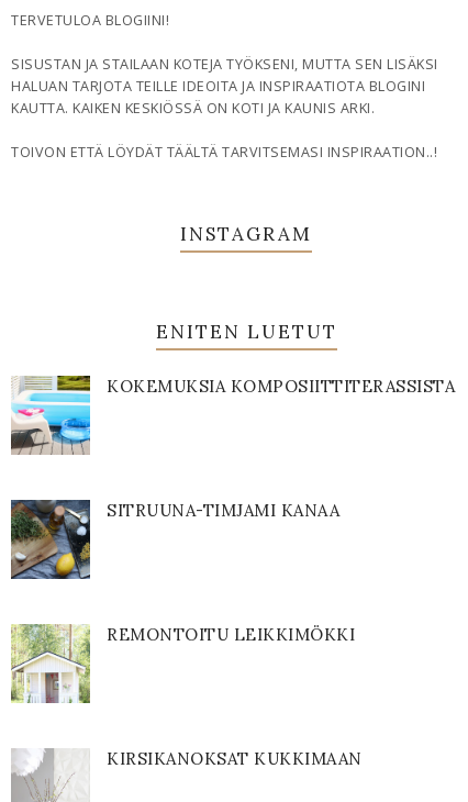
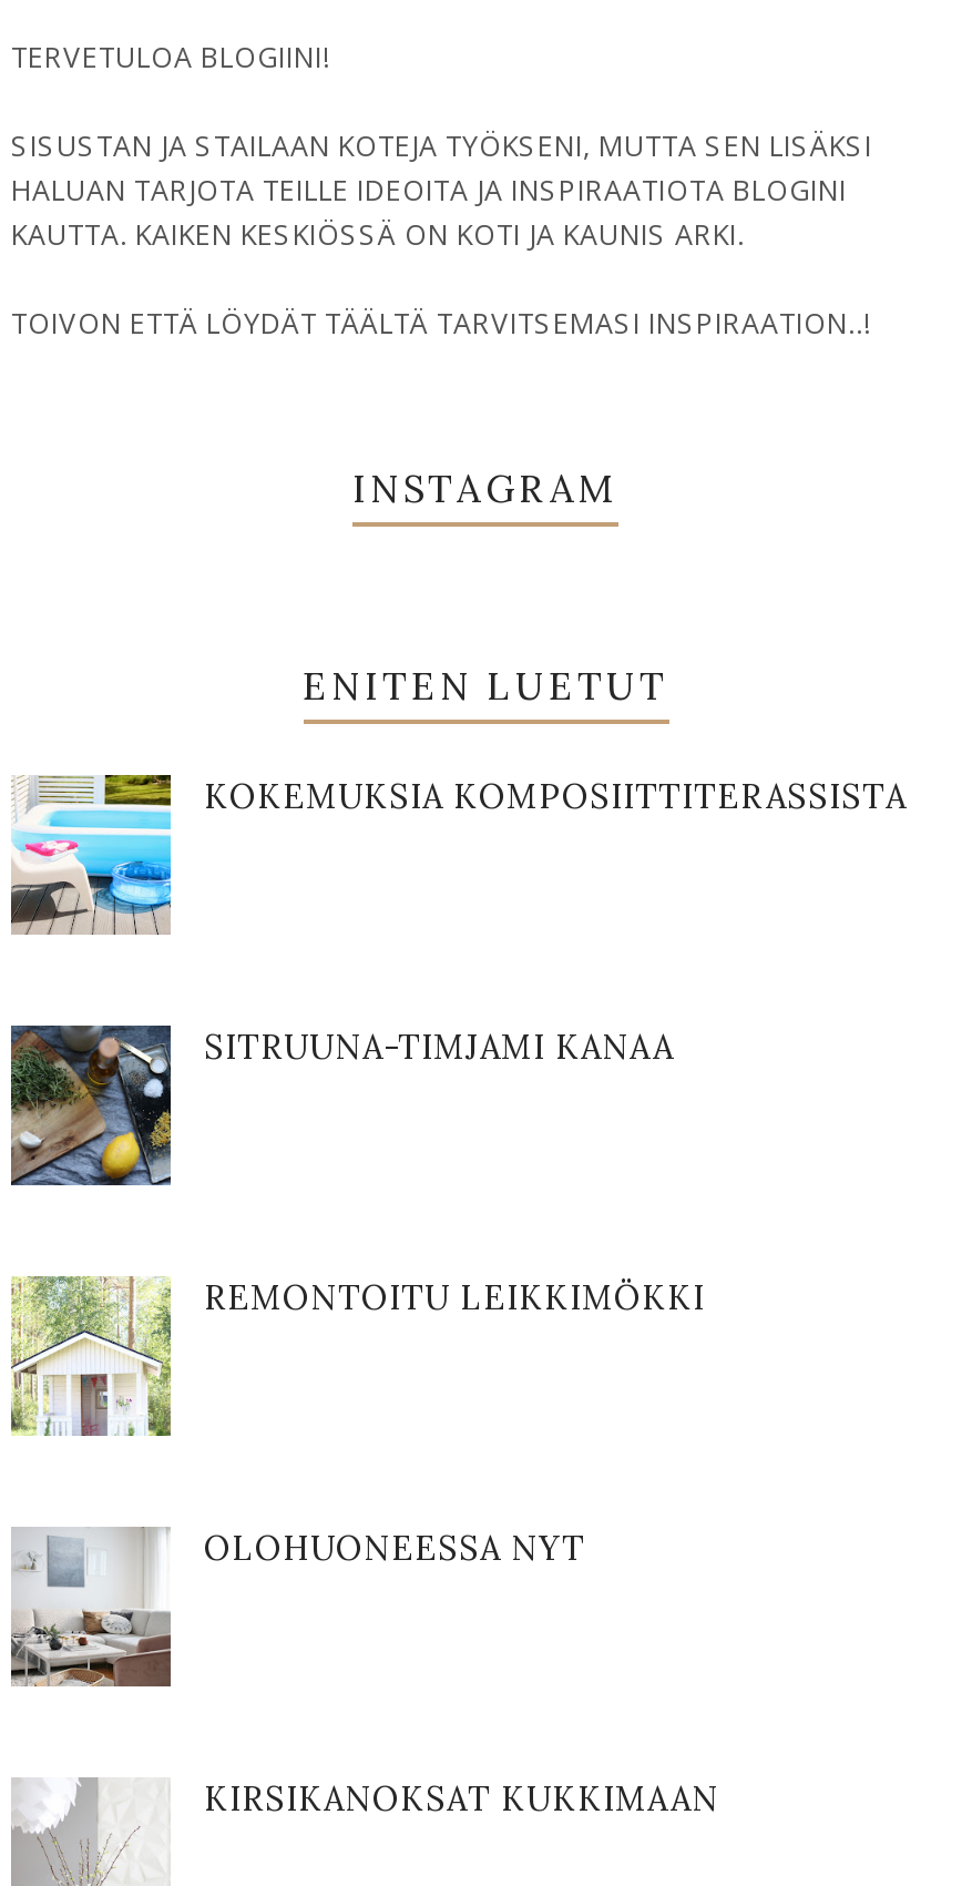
+ [image]
+ OLOHUONEESSA NYT
